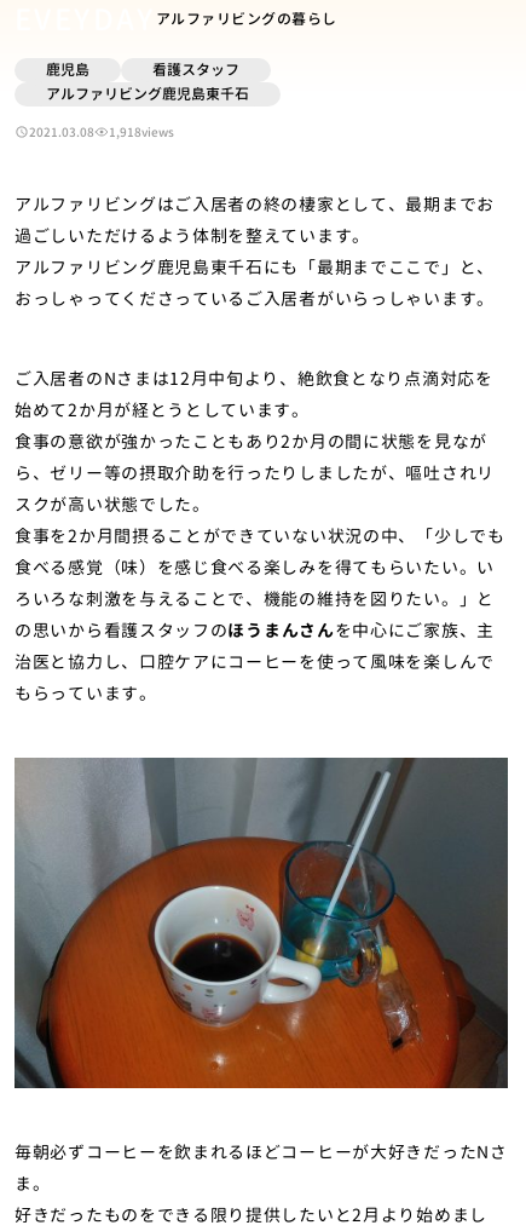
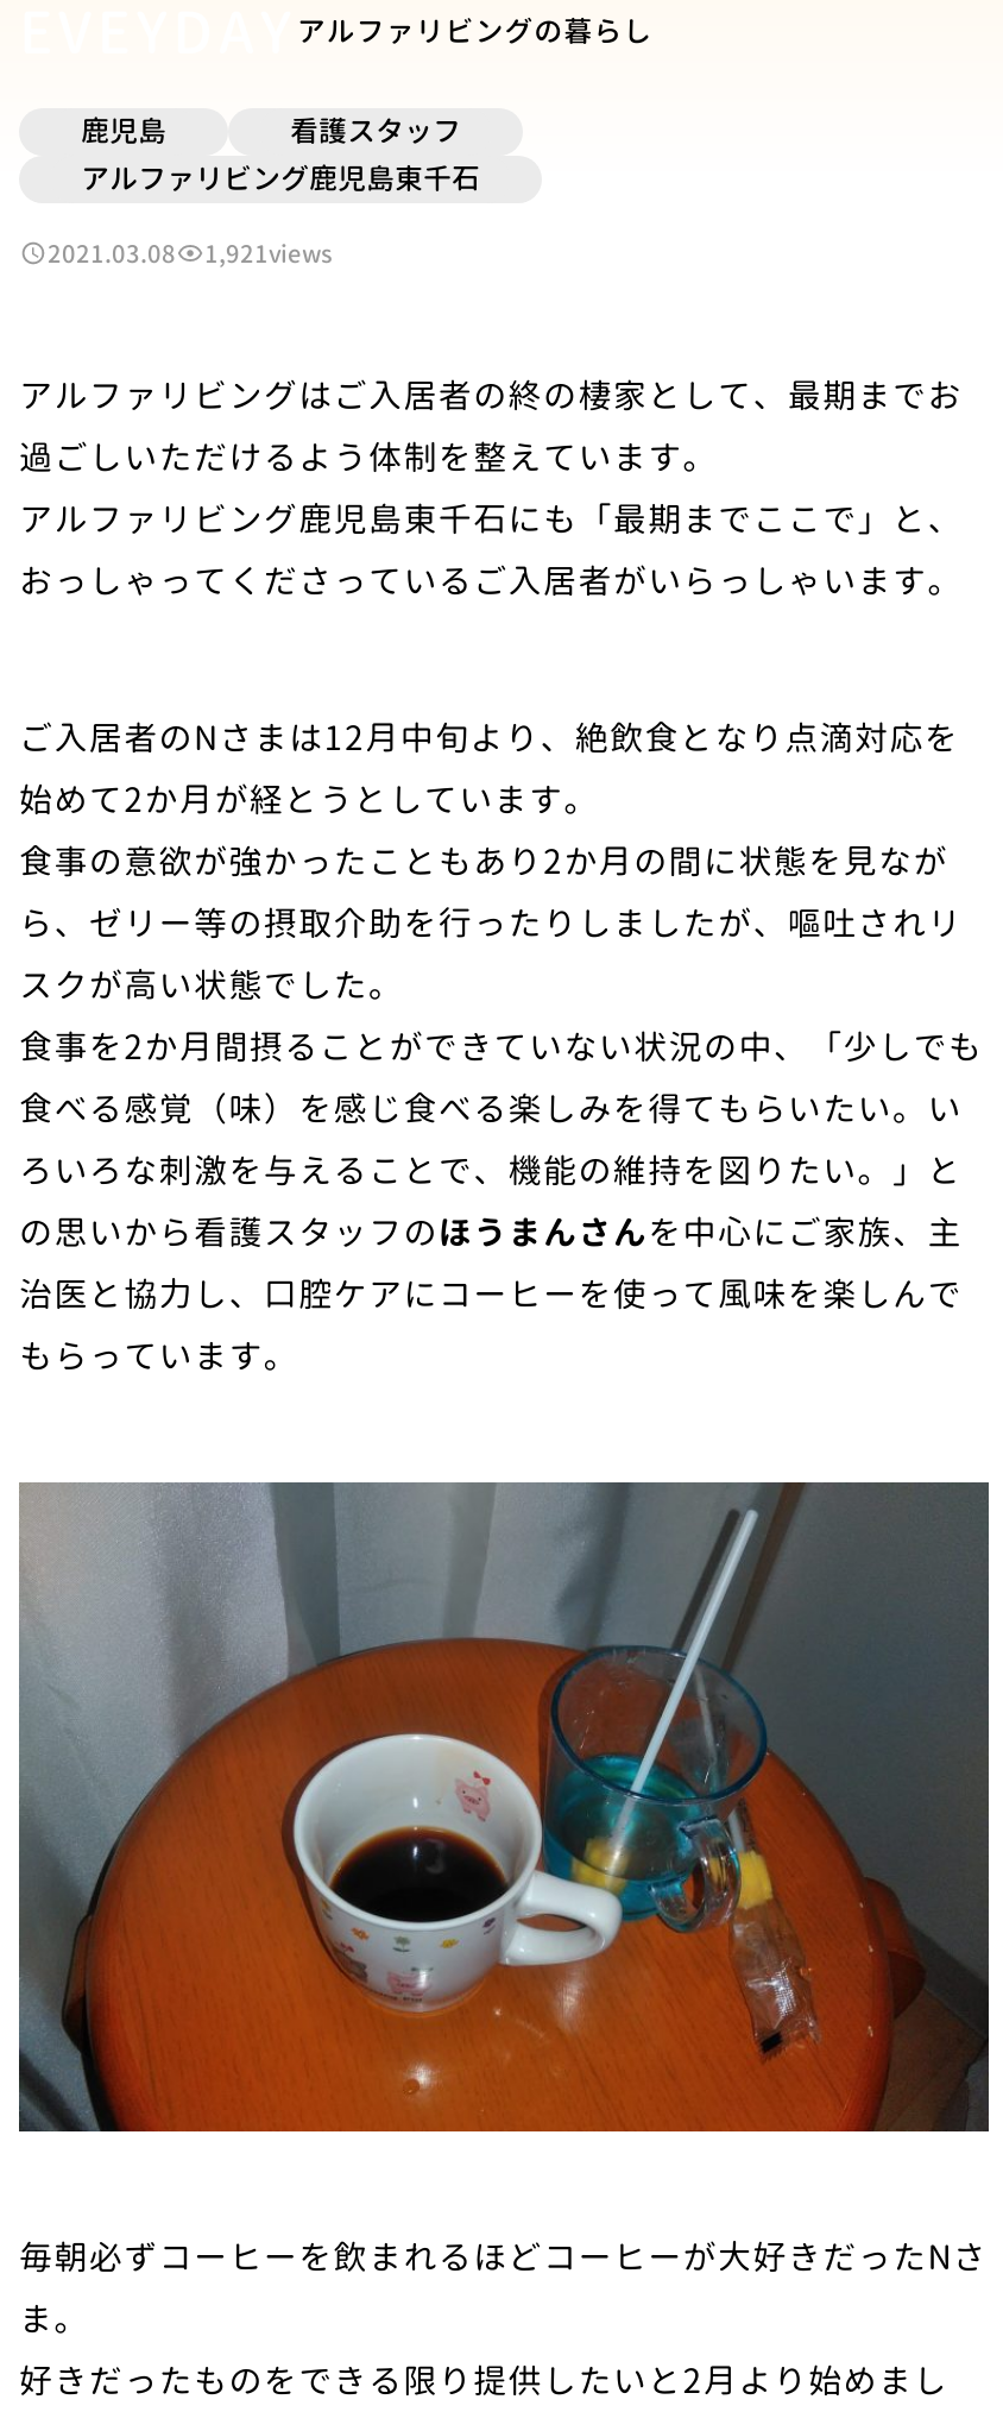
- 2021.03.08 1,918views
+ 2021.03.08 1,921views
